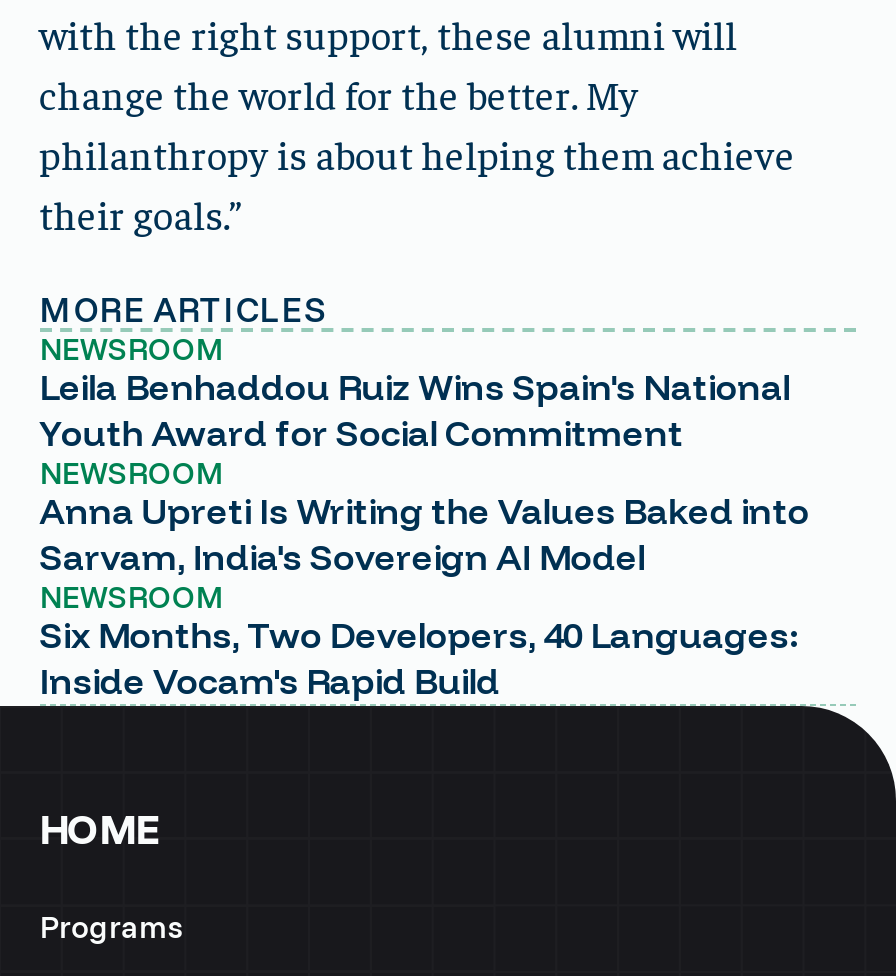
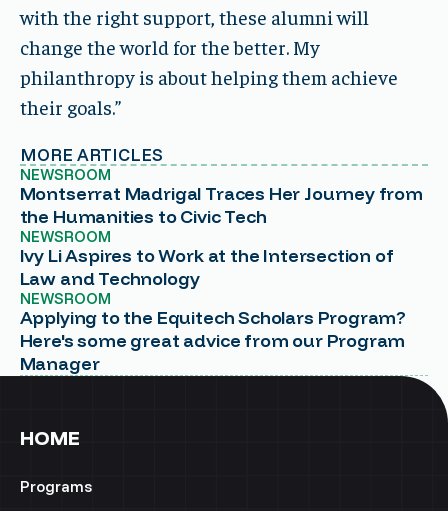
- Leila Benhaddou Ruiz Wins Spain's National
- Youth Award for Social Commitment
+ Montserrat Madrigal Traces Her Journey from
+ the Humanities to Civic Tech

- Anna Upreti Is Writing the Values Baked into
- Sarvam, India's Sovereign AI Model
+ Ivy Li Aspires to Work at the Intersection of
+ Law and Technology

- Six Months, Two Developers, 40 Languages:
- Inside Vocam's Rapid Build
+ Applying to the Equitech Scholars Program?
+ Here's some great advice from our Program
+ Manager
